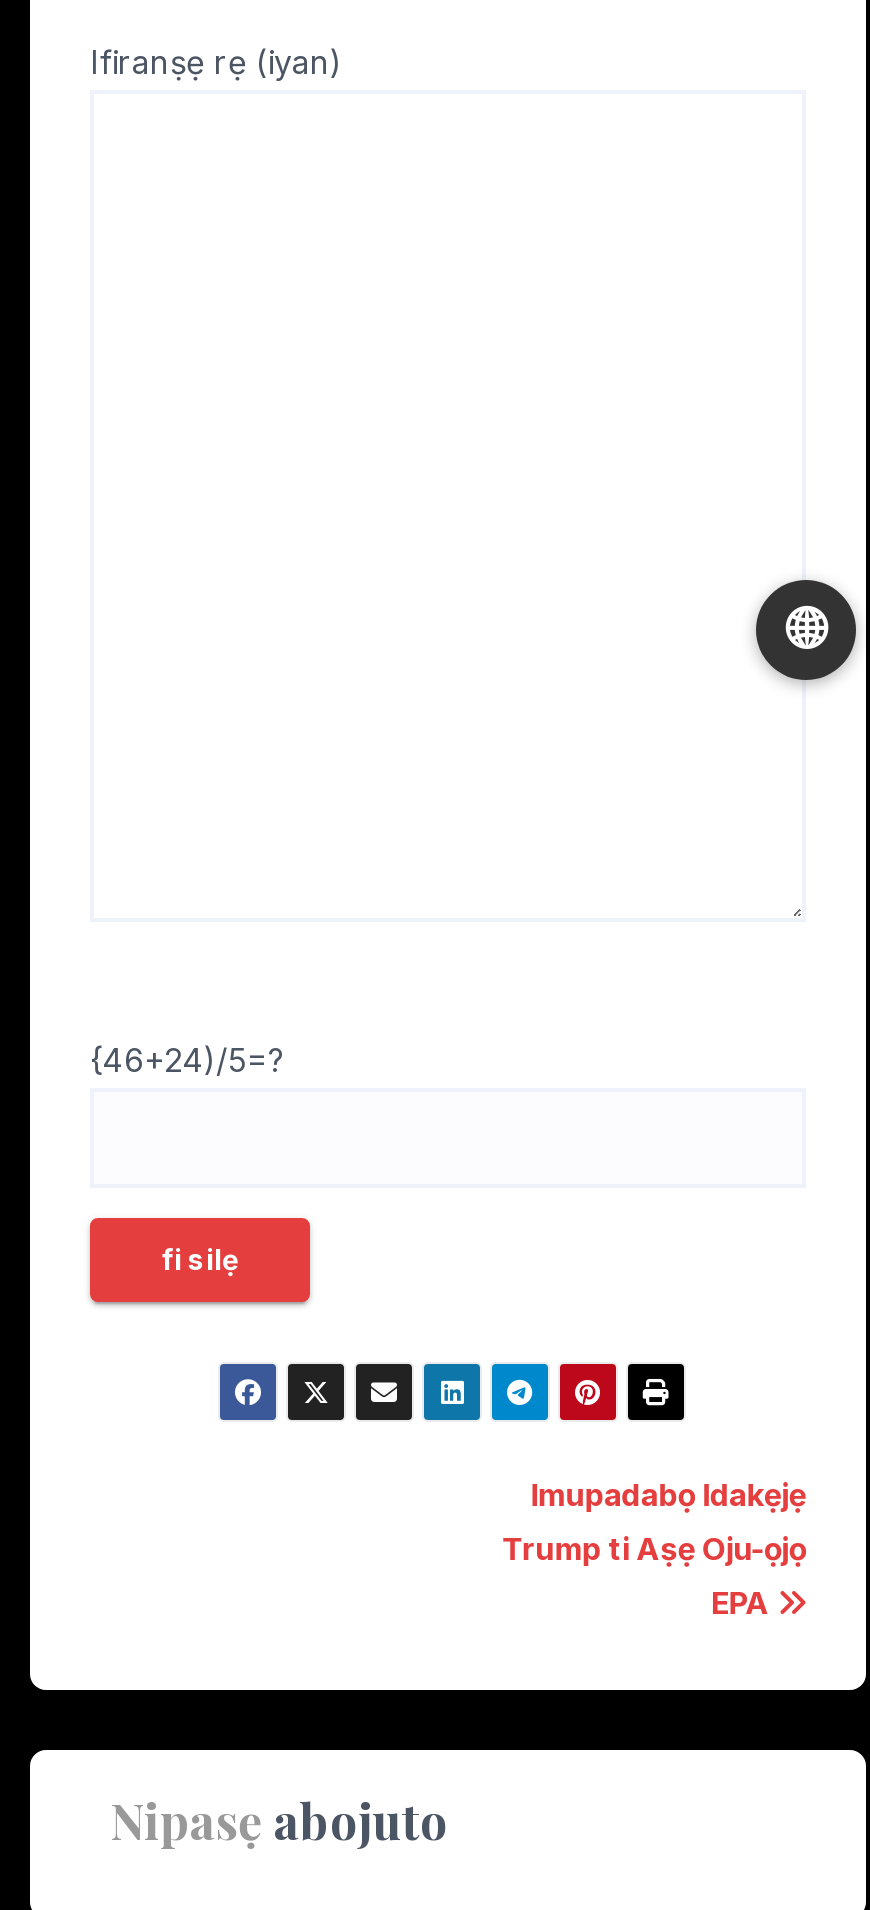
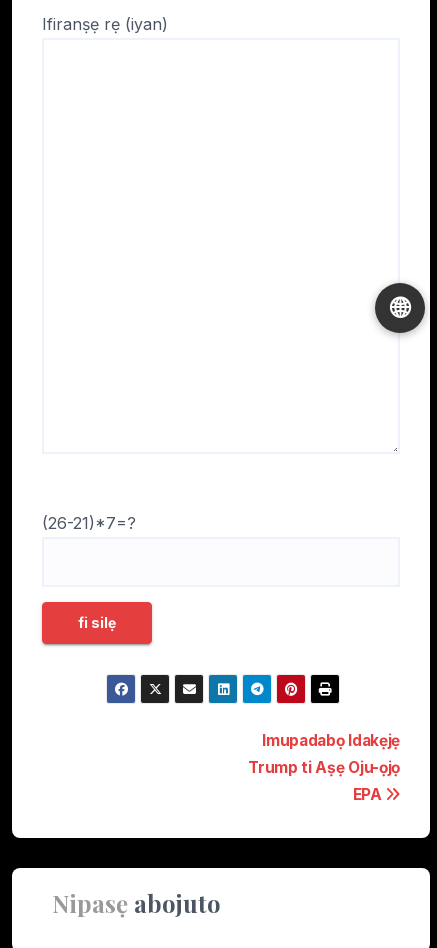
- {46+24)/5=?
+ (26-21)*7=?
